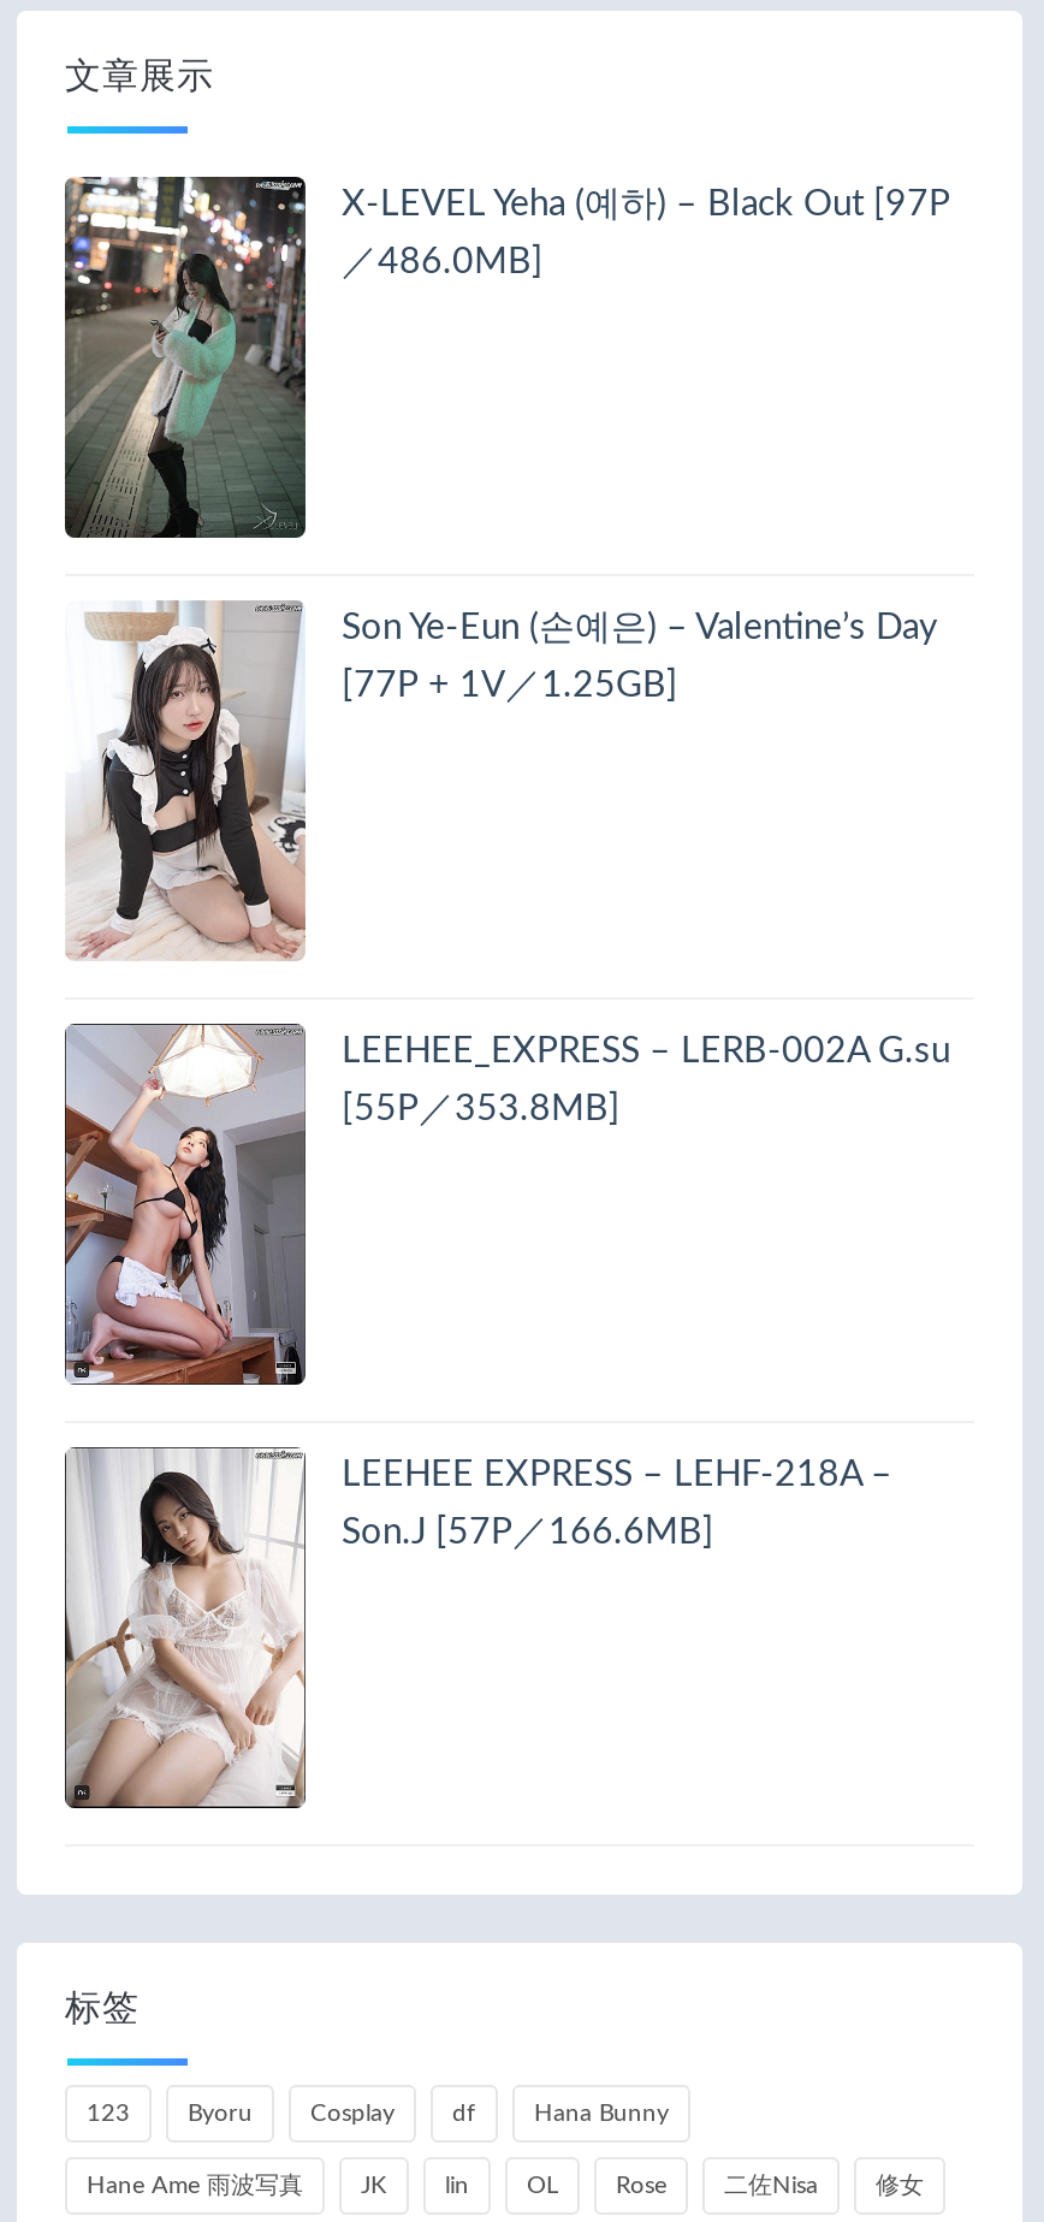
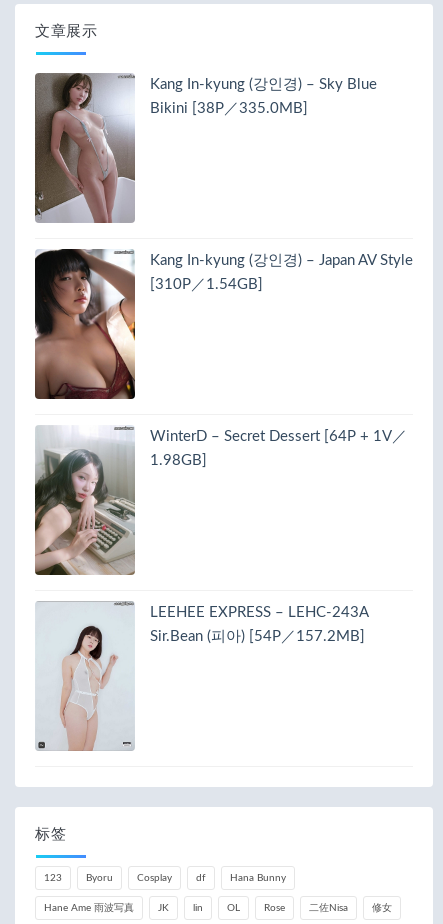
- [image]
- X-LEVEL Yeha (예하) – Black Out [97P
+ [image]
+ Kang In-kyung (강인경) – Sky Blue

- ／486.0MB]
+ Bikini [38P／335.0MB]

- [image]
- Son Ye-Eun (손예은) – Valentine’s Day
+ [image]
+ Kang In-kyung (강인경) – Japan AV Style

- [77P + 1V／1.25GB]
+ [310P／1.54GB]

- [image]
- LEEHEE_EXPRESS – LERB-002A G.su
+ [image]
+ WinterD – Secret Dessert [64P + 1V／

- [55P／353.8MB]
+ 1.98GB]

- [image]
- LEEHEE EXPRESS – LEHF-218A –
+ [image]
+ LEEHEE EXPRESS – LEHC-243A

- Son.J [57P／166.6MB]
+ Sir.Bean (피아) [54P／157.2MB]
